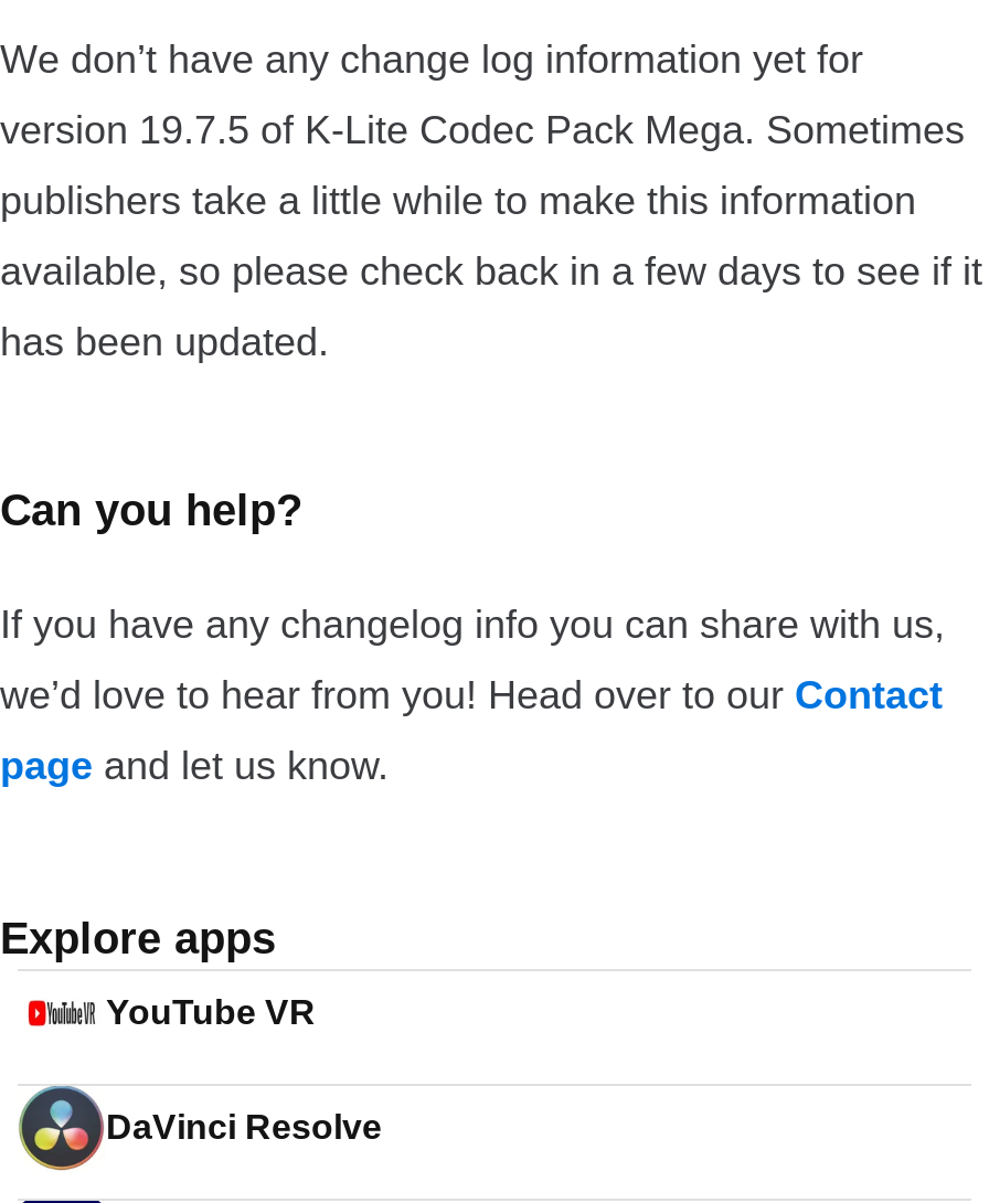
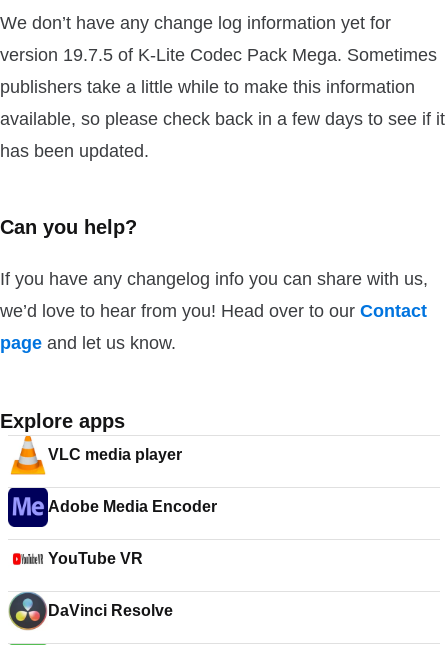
+ [image]

+ [image]
+ VLC media player
+ Adobe Media Encoder
